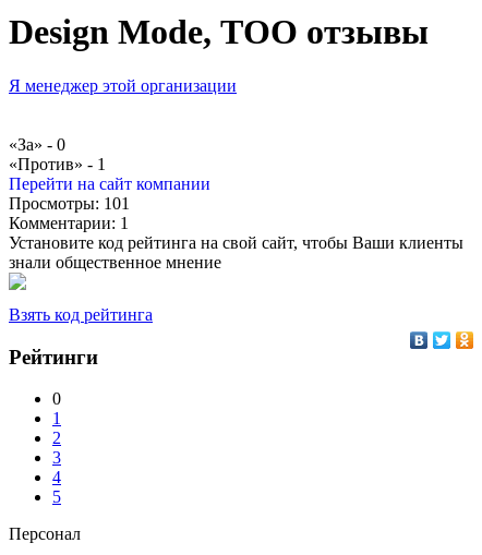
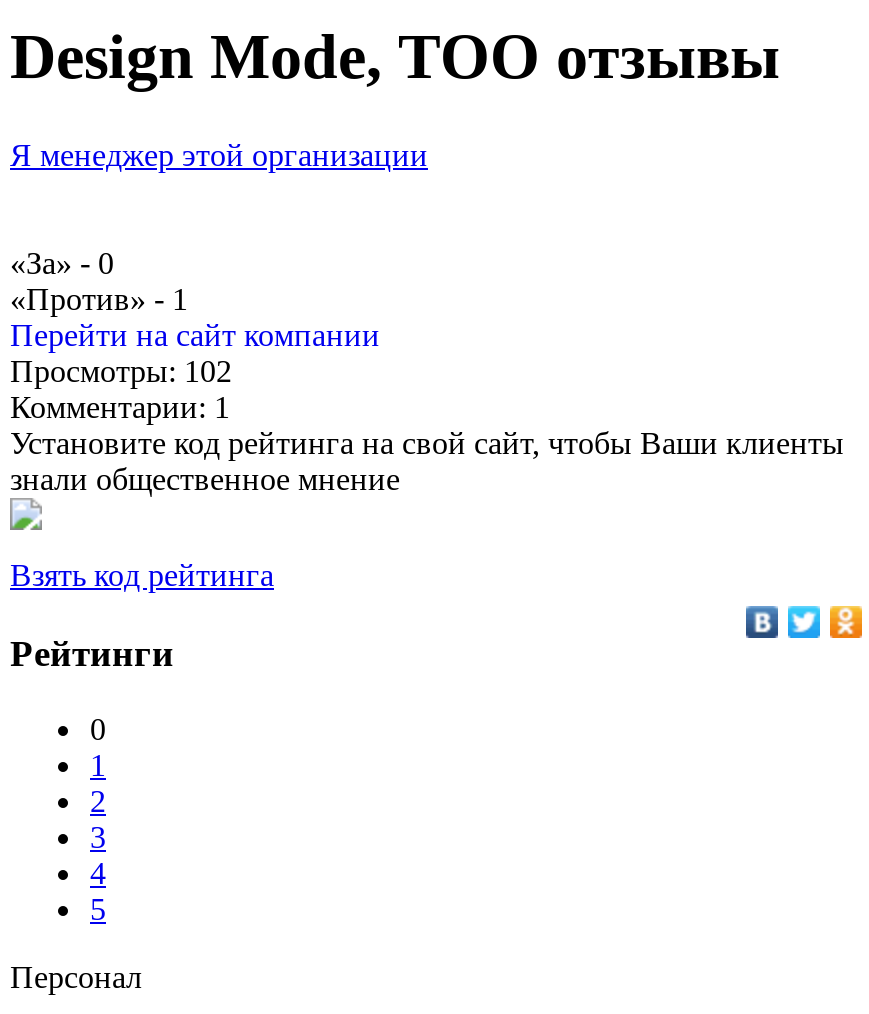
- Просмотры: 101
+ Просмотры: 102
